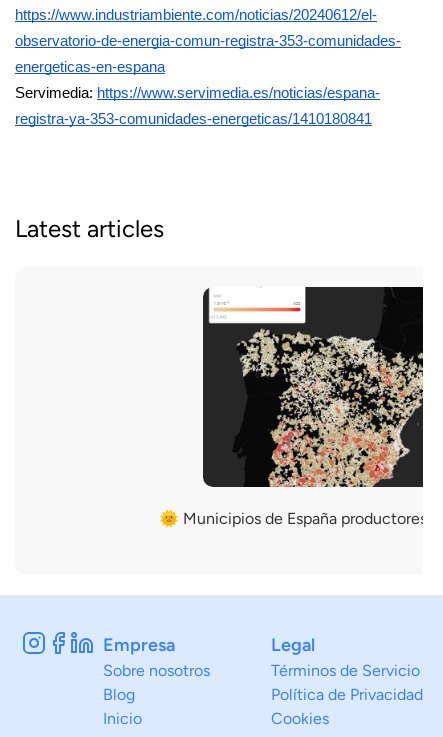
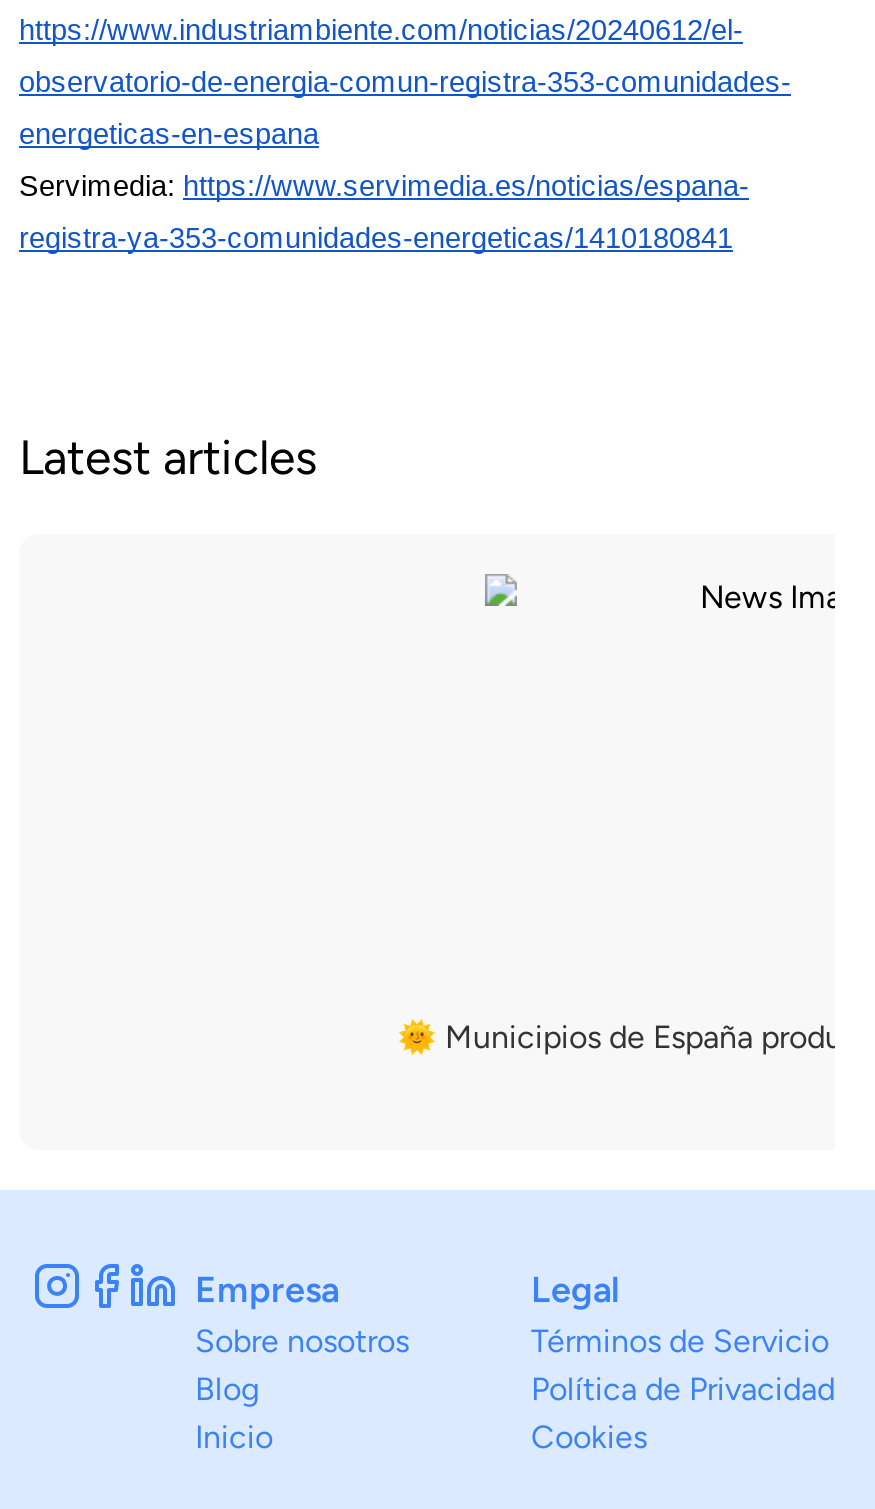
- [image]
